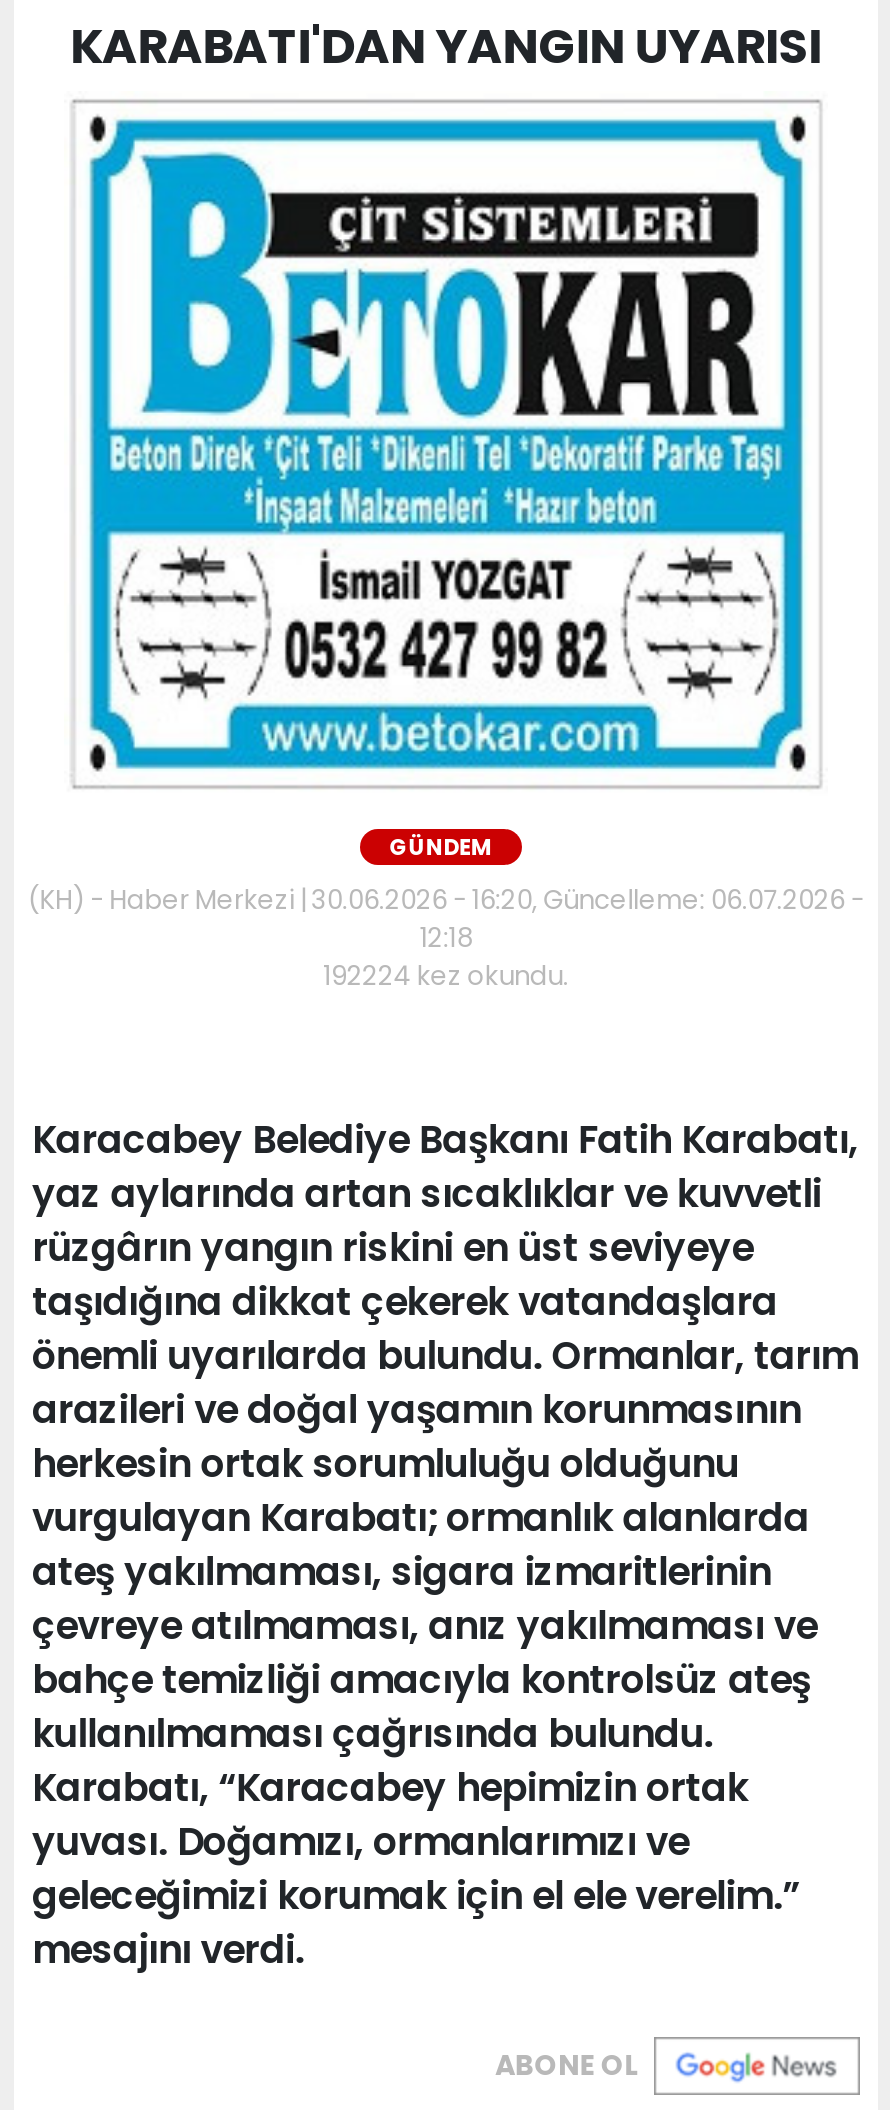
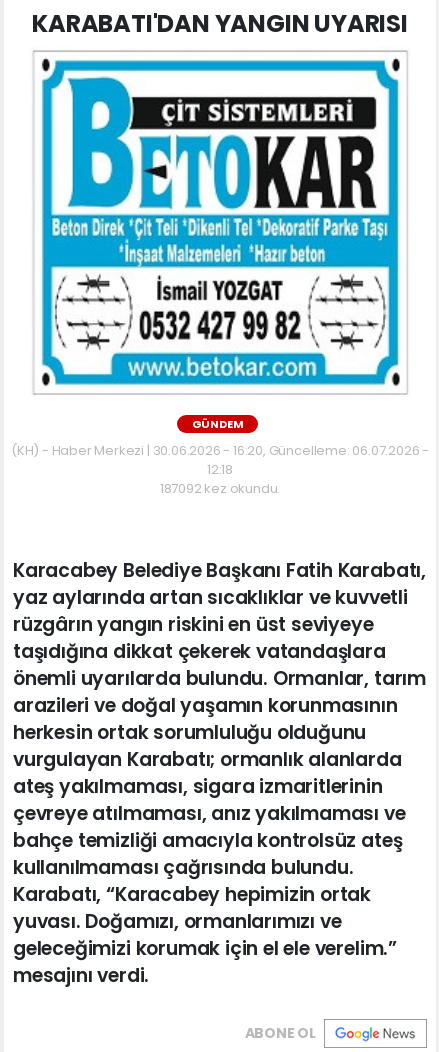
- 192224 kez okundu.
+ 187092 kez okundu.
